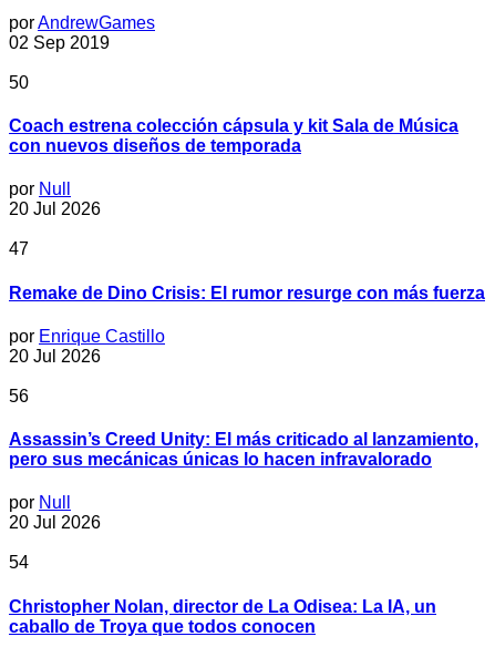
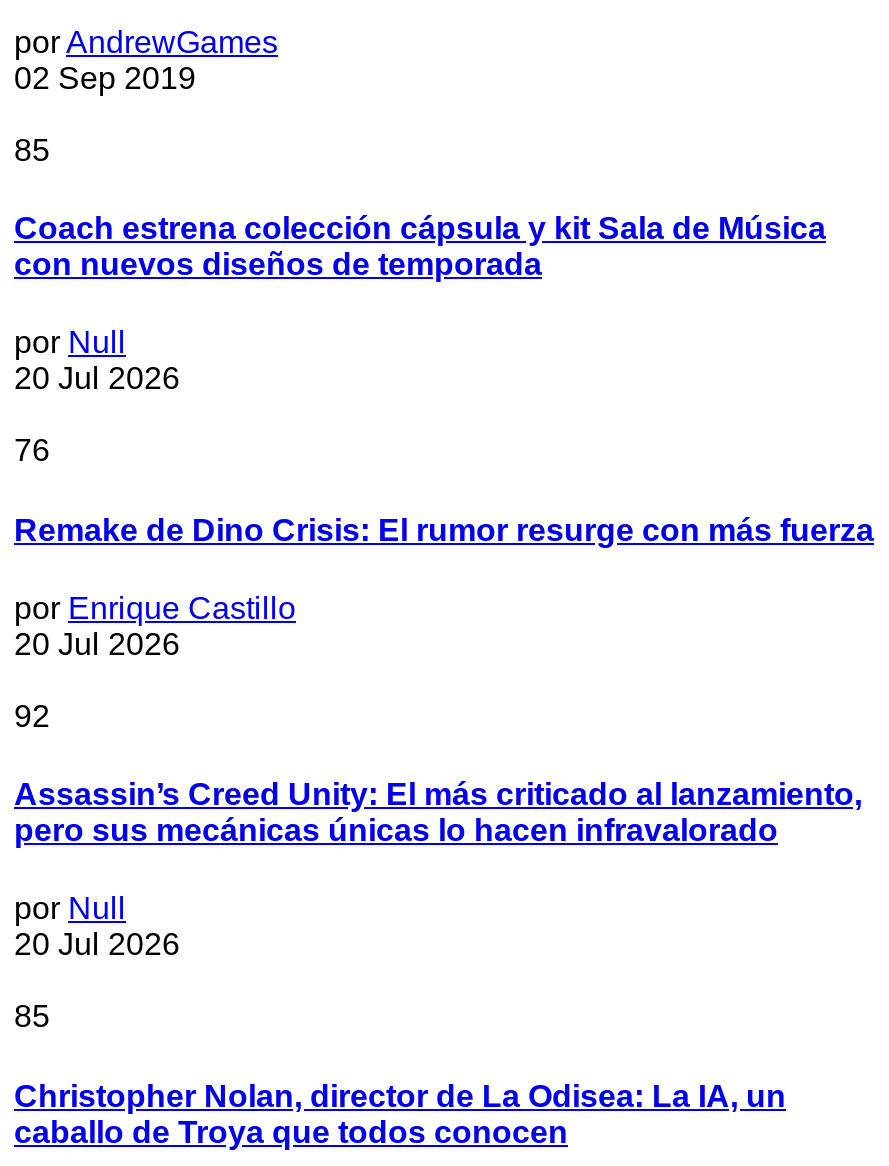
- 50
+ 85

- 47
+ 76

- 56
+ 92

- 54
+ 85
